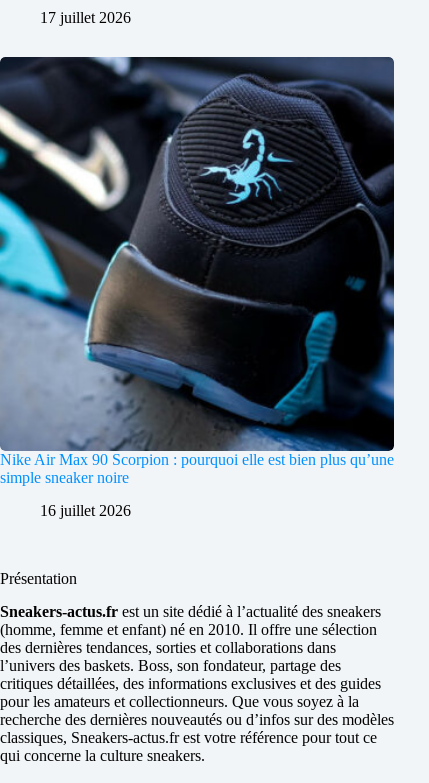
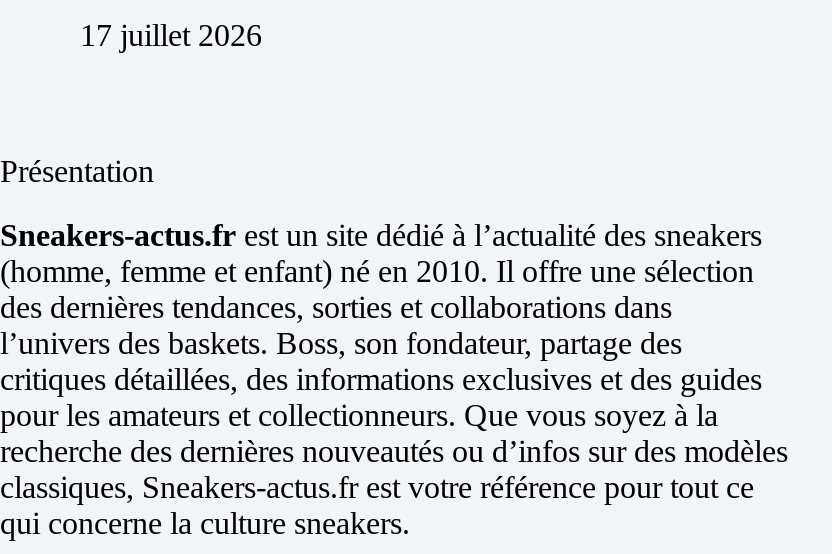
- [image]
- Nike Air Max 90 Scorpion : pourquoi elle est bien plus qu’une
- simple sneaker noire
- 16 juillet 2026
